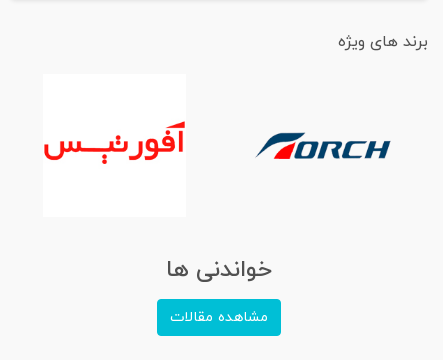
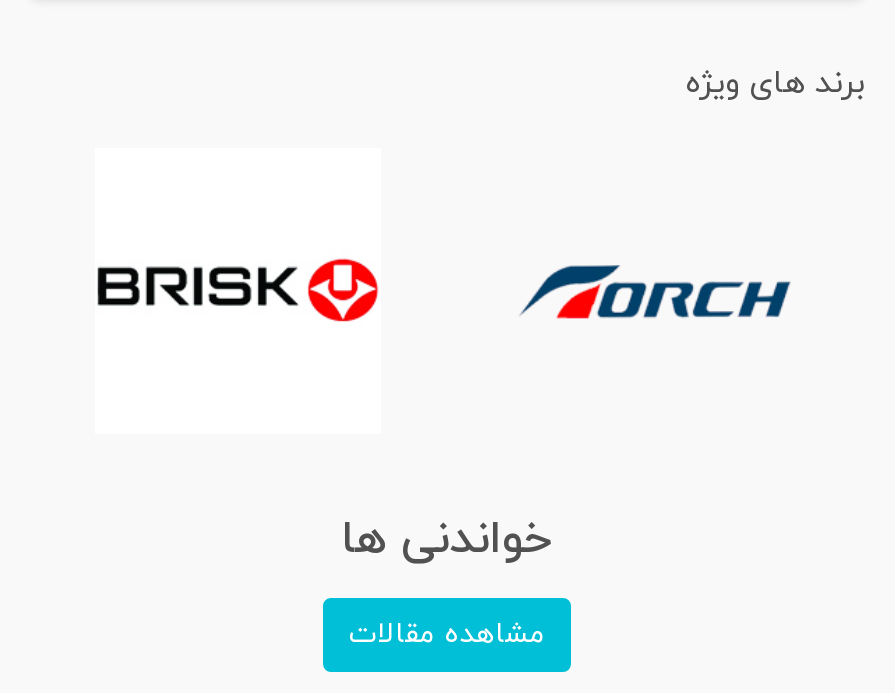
- [image]
+ [image]
